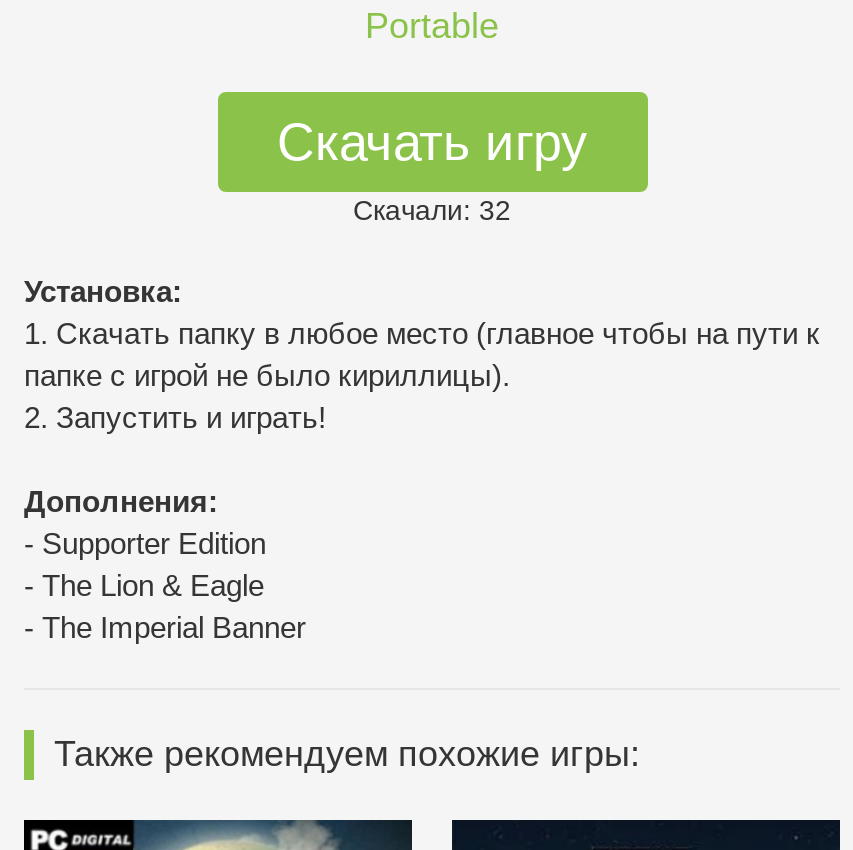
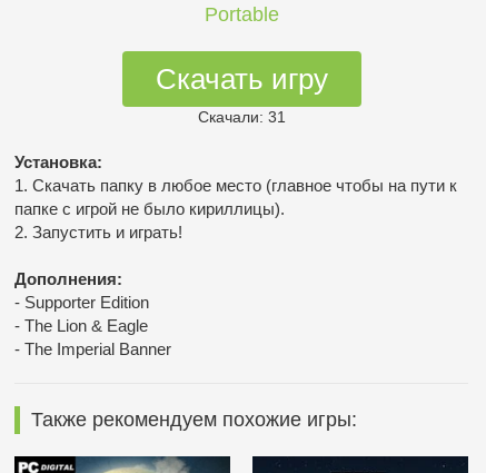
- Скачали: 32
+ Скачали: 31
